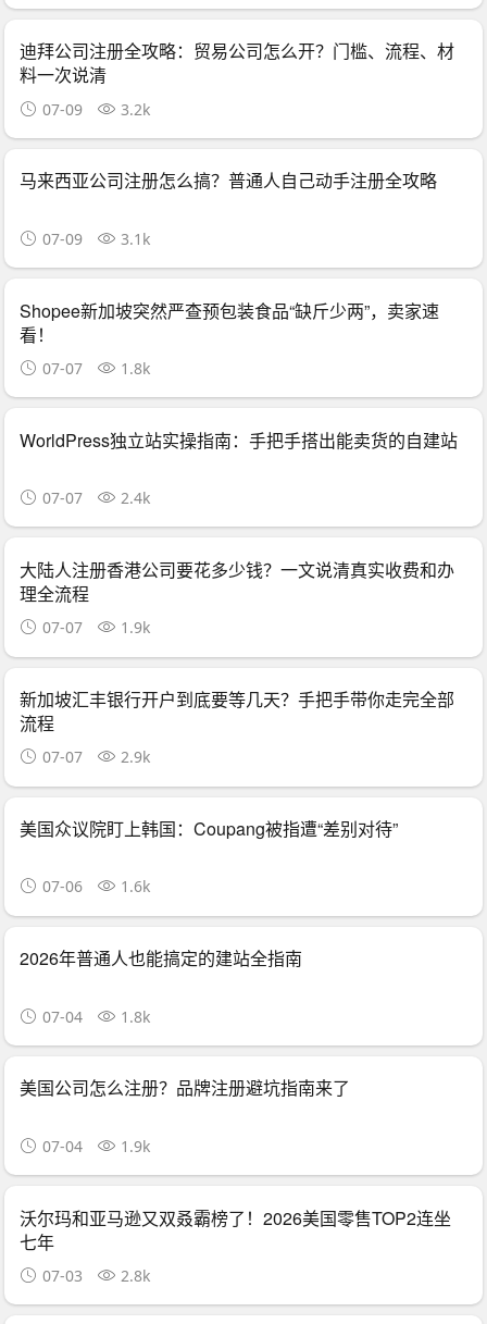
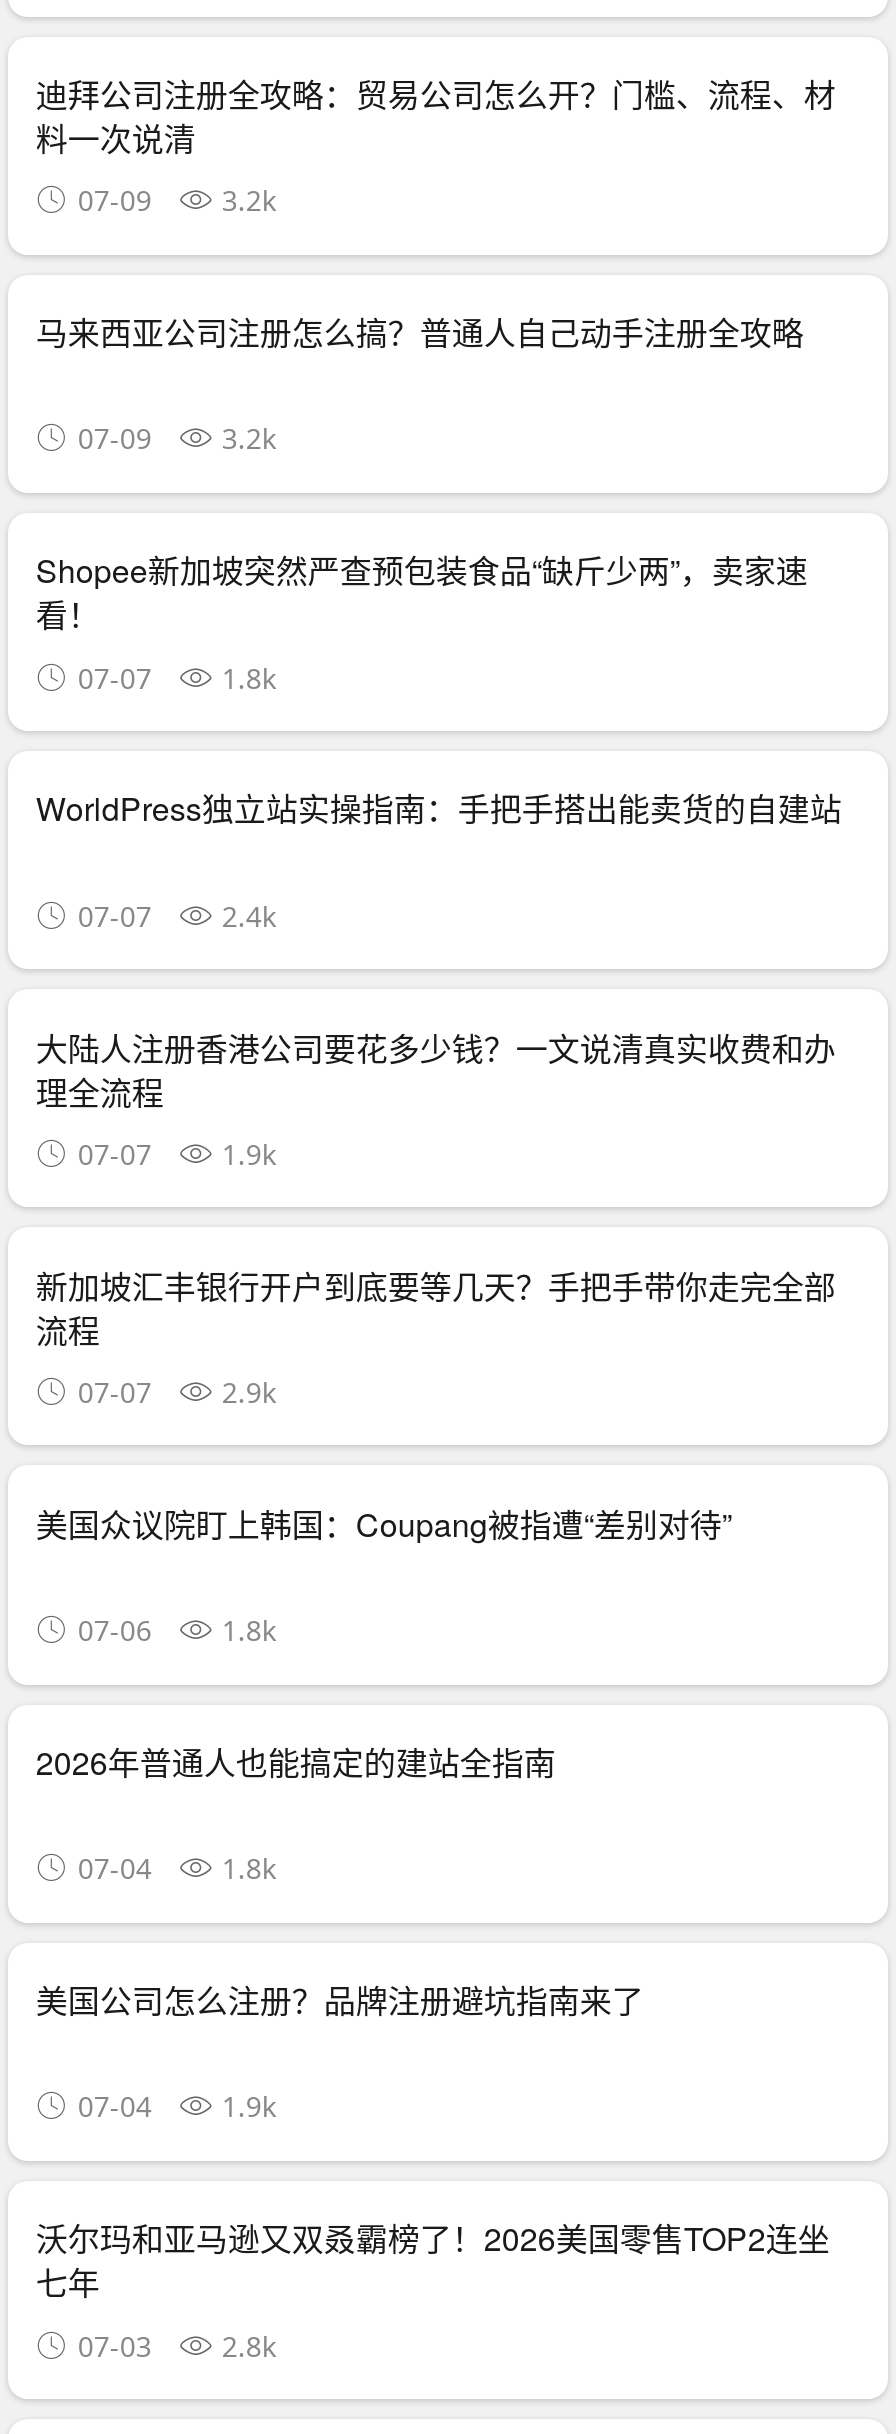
- 07-09 3.1k
+ 07-09 3.2k

- 07-06 1.6k
+ 07-06 1.8k
